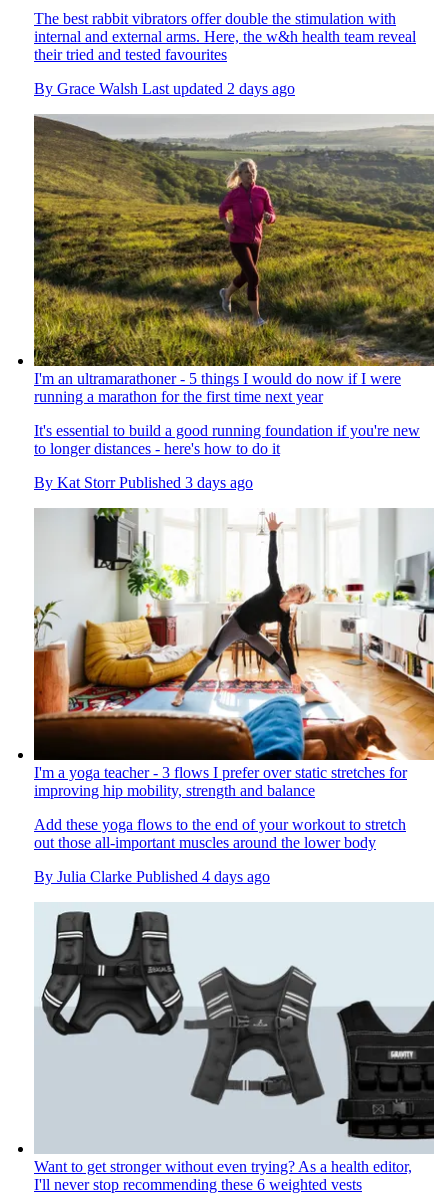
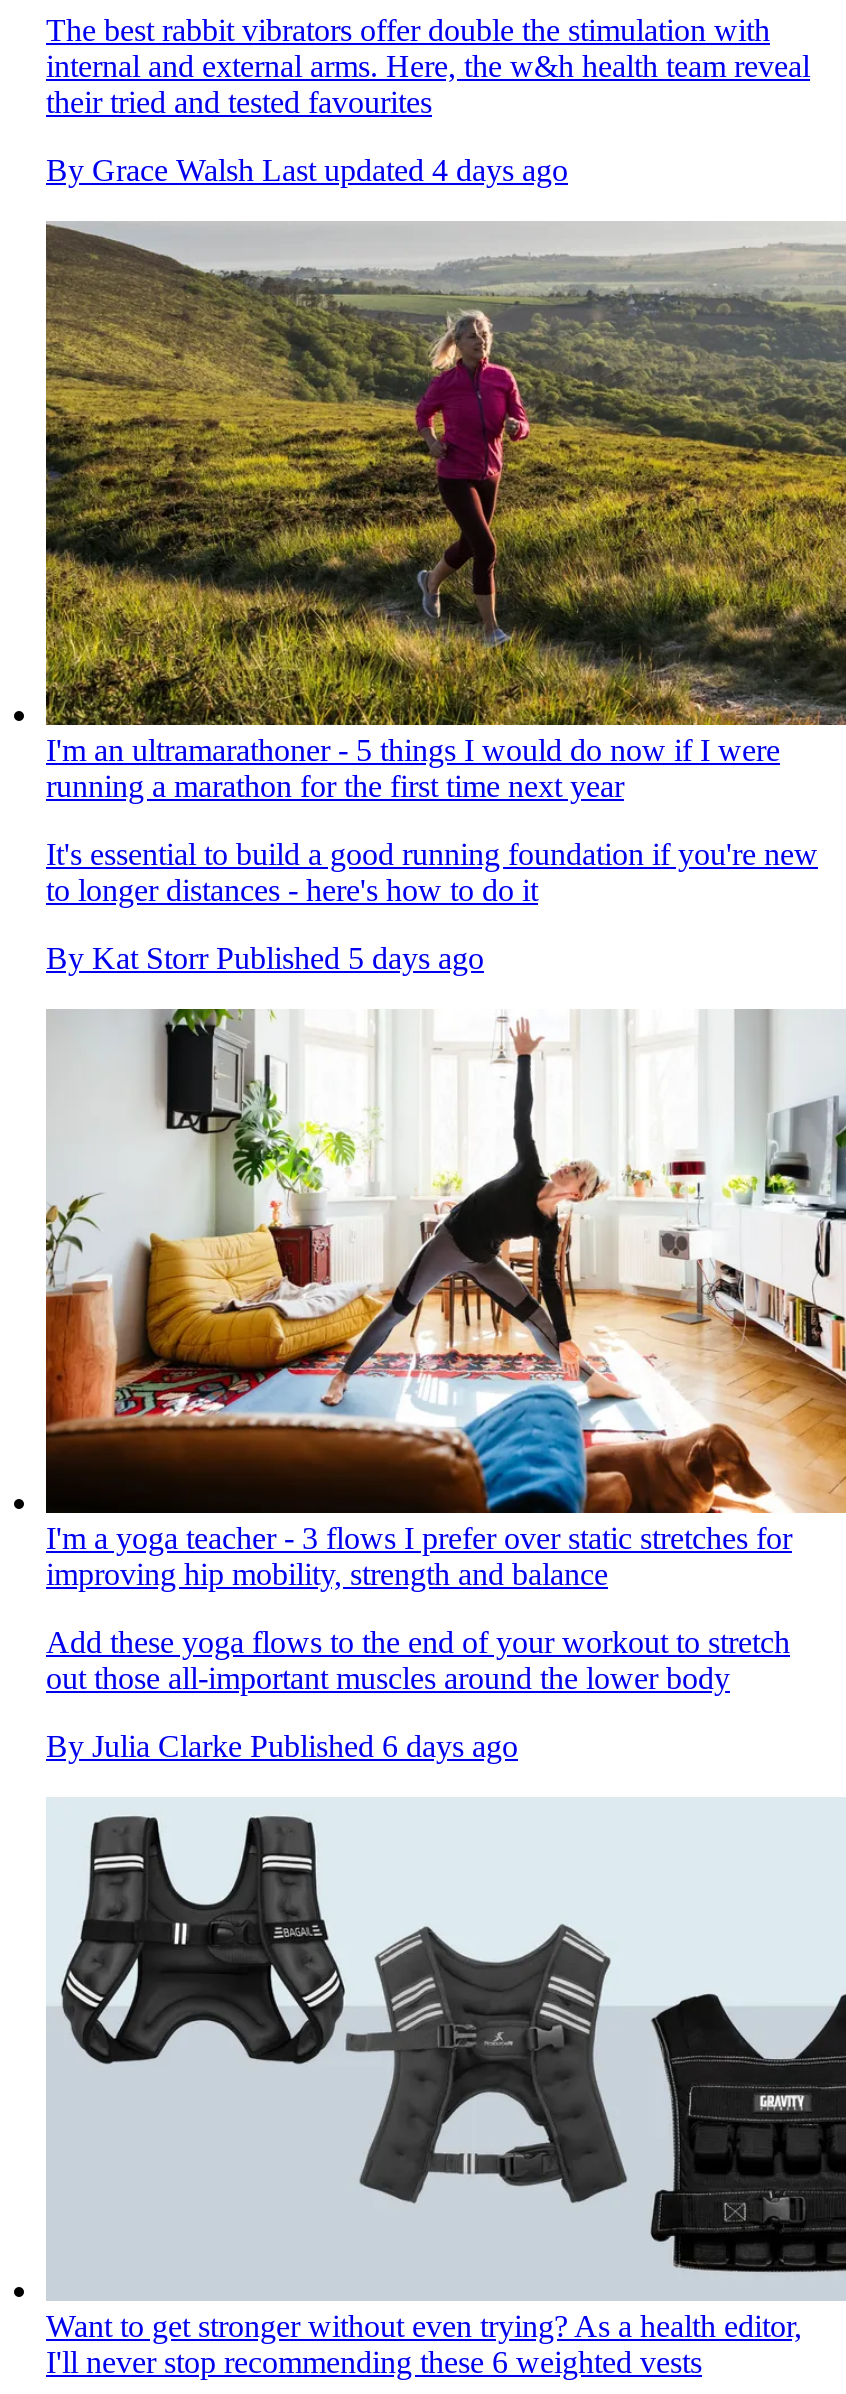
- By Grace Walsh Last updated 2 days ago
+ By Grace Walsh Last updated 4 days ago

- By Kat Storr Published 3 days ago
+ By Kat Storr Published 5 days ago

- By Julia Clarke Published 4 days ago
+ By Julia Clarke Published 6 days ago
